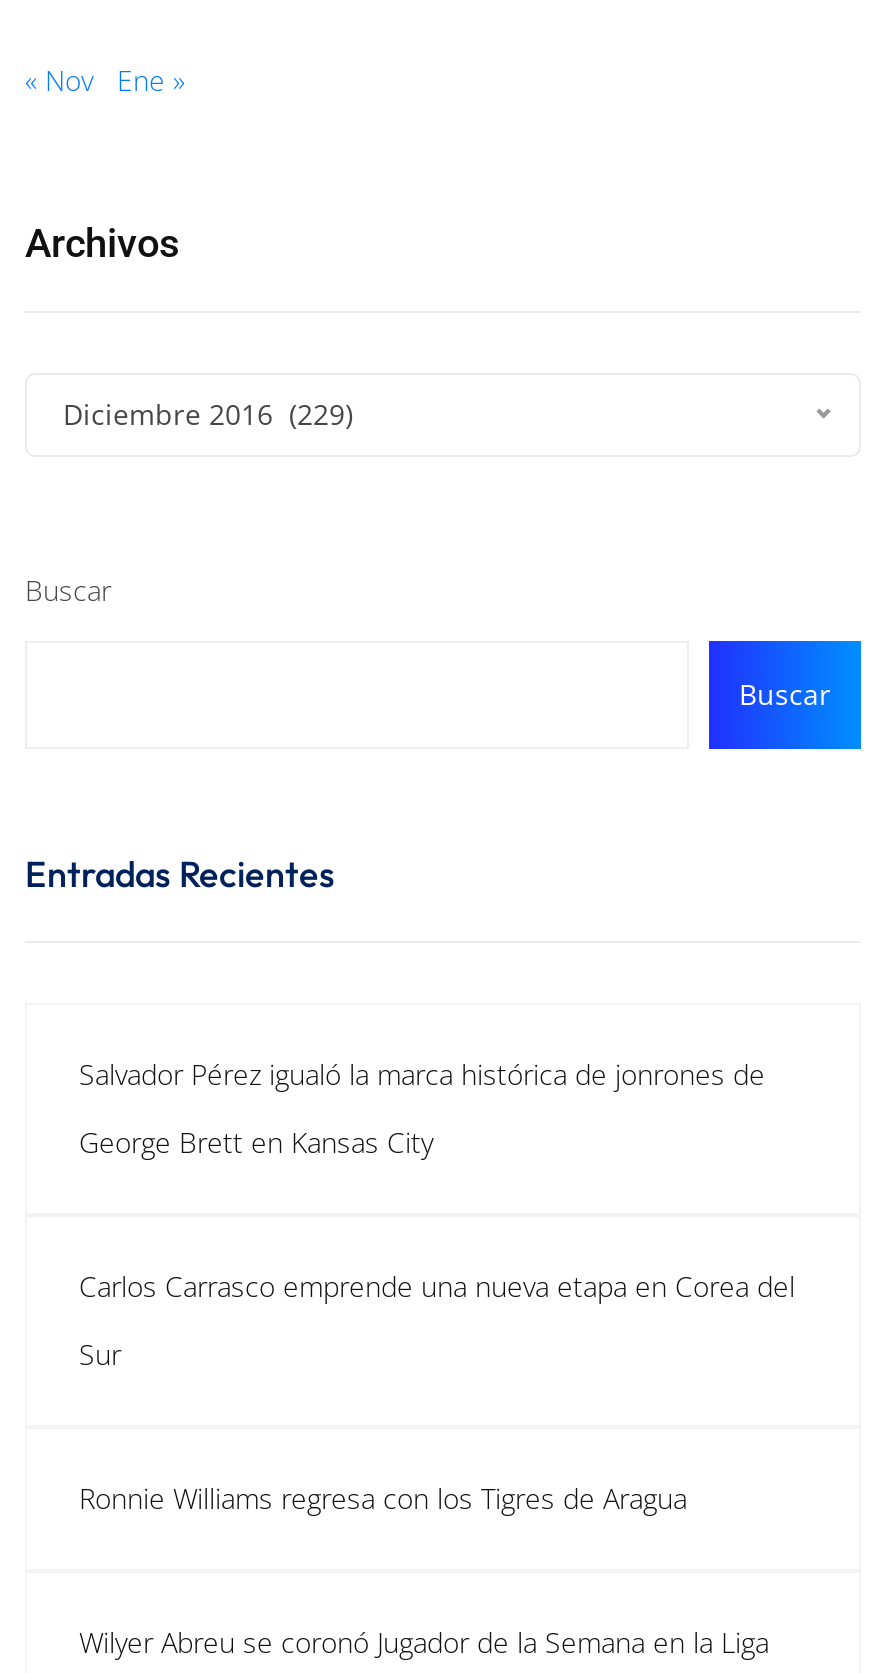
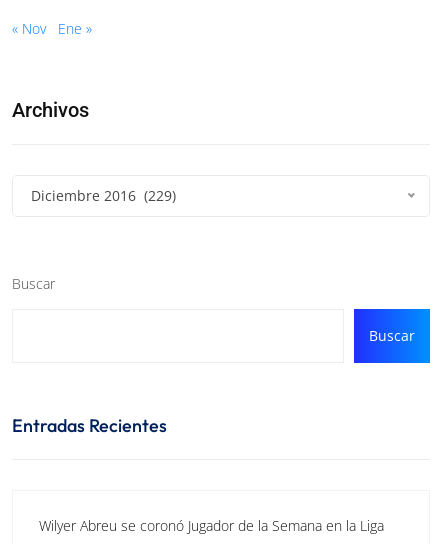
- Salvador Pérez igualó la marca histórica de jonrones de
- George Brett en Kansas City

- Carlos Carrasco emprende una nueva etapa en Corea del
- Sur

- Ronnie Williams regresa con los Tigres de Aragua
